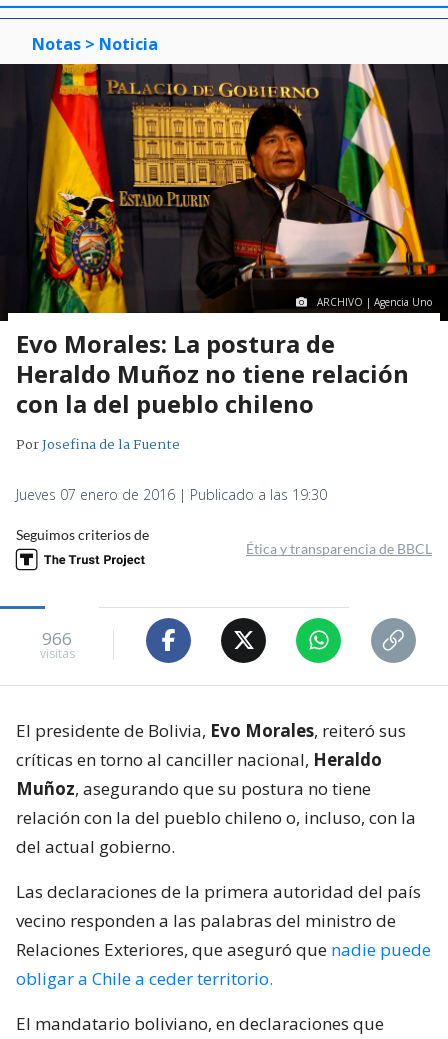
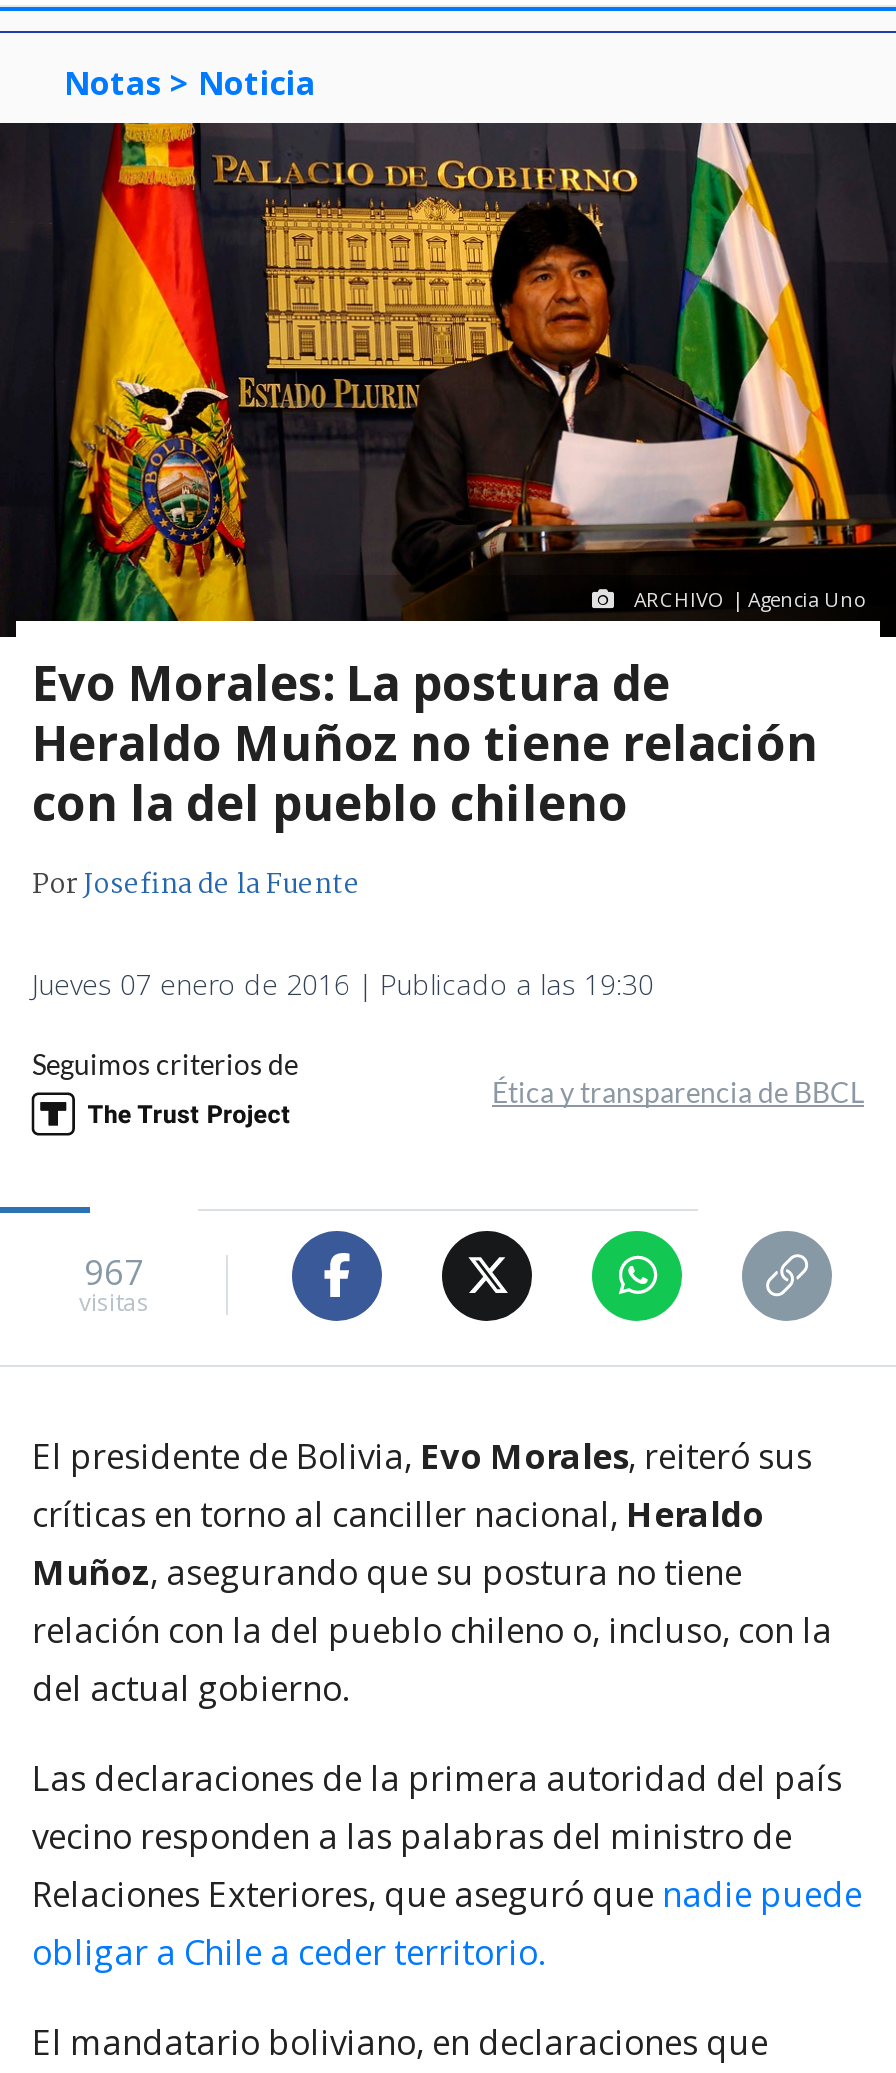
- 966
+ 967
